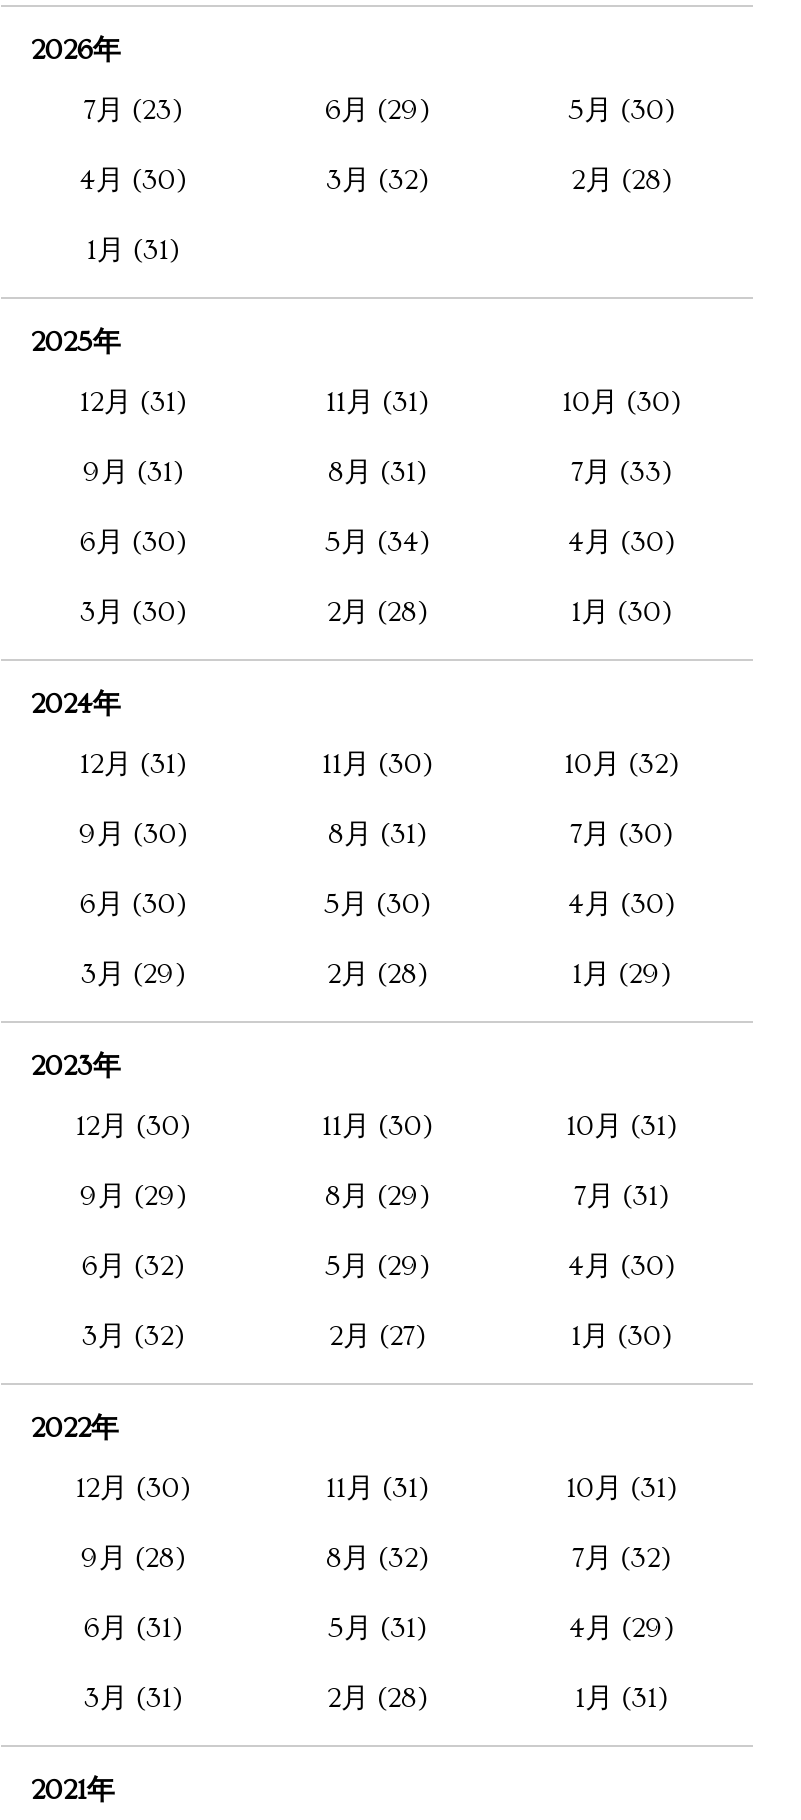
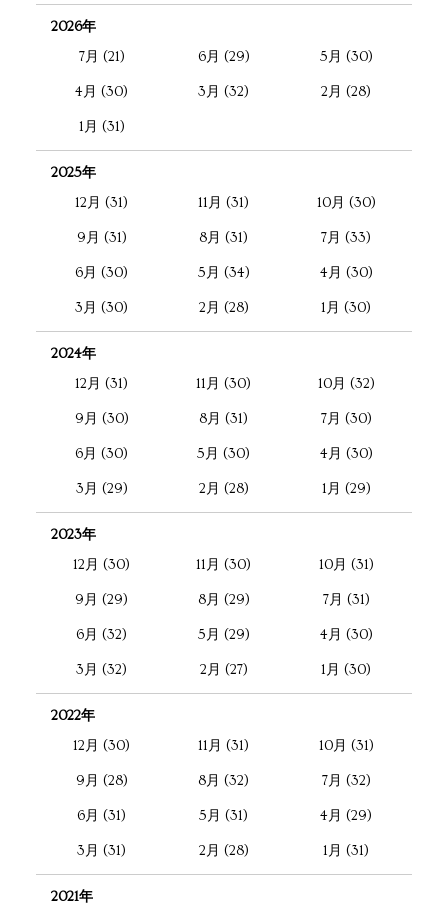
- 7月 (23)
+ 7月 (21)
